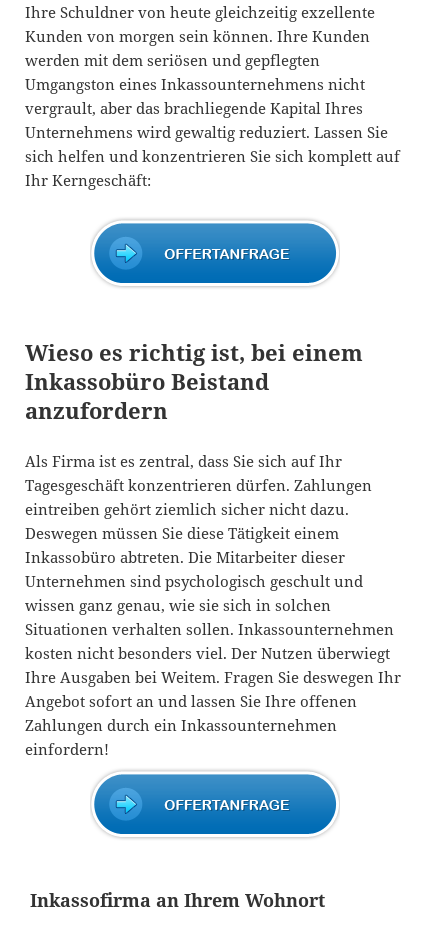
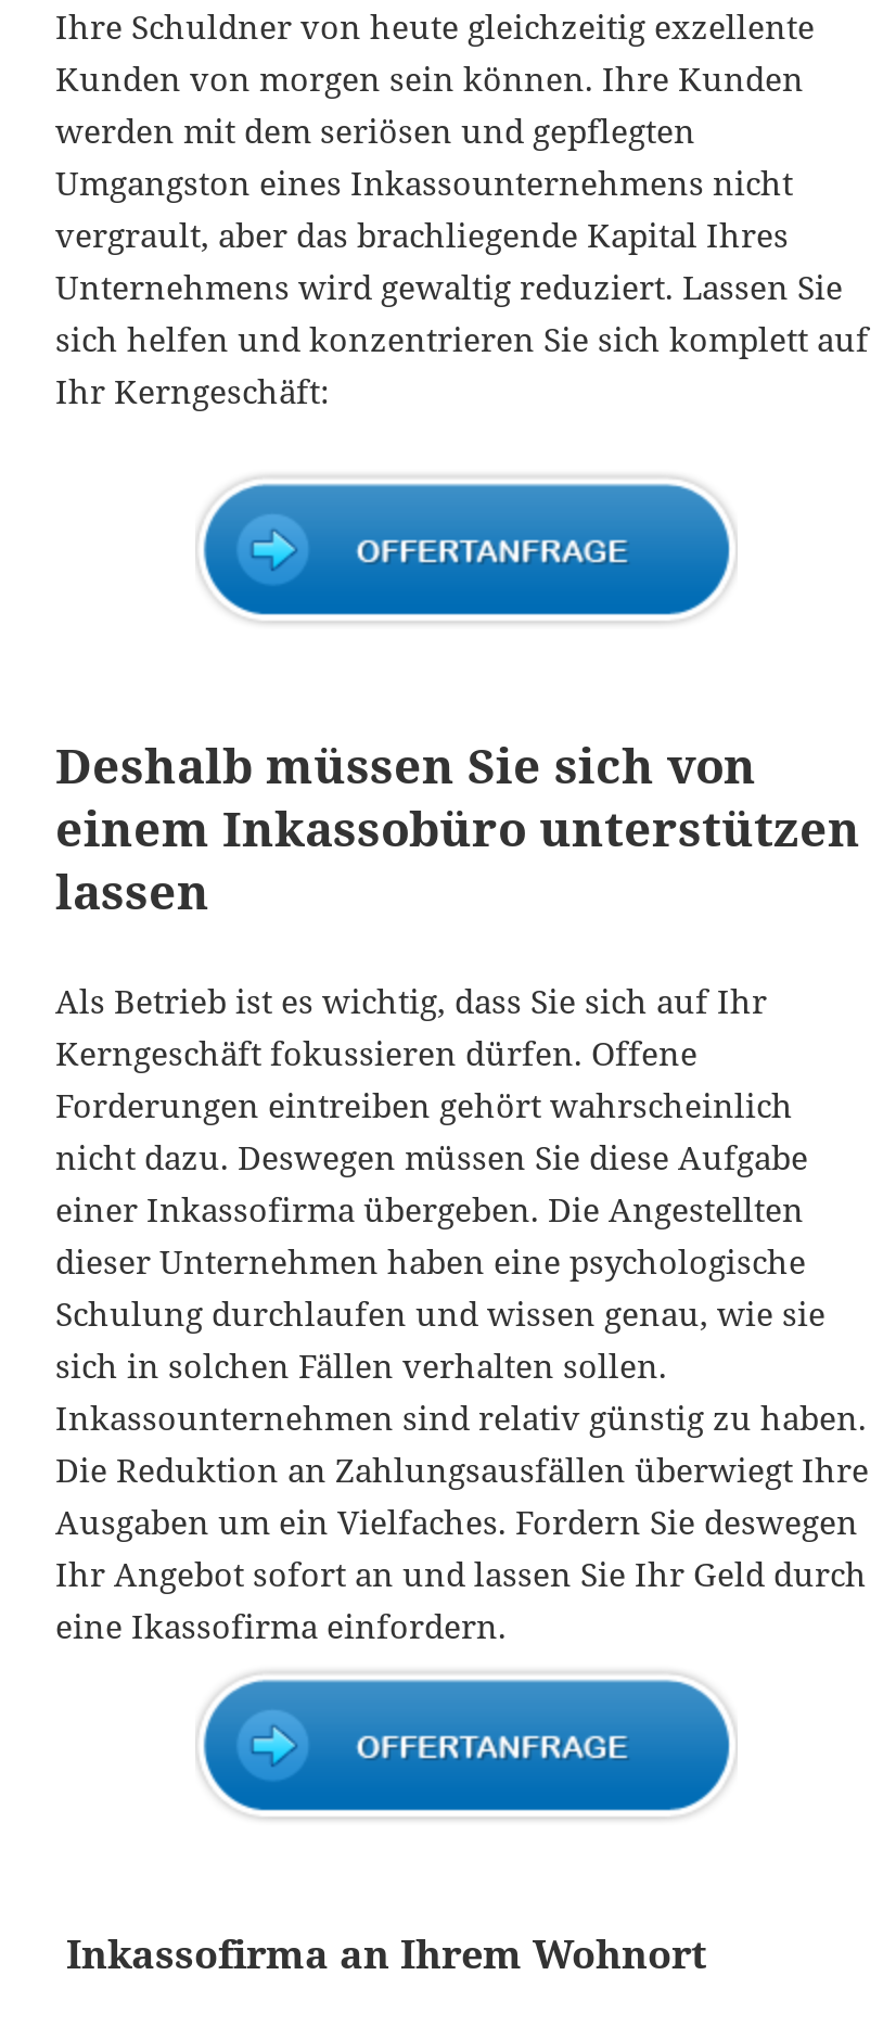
- Wieso es richtig ist, bei einem
- Inkassobüro Beistand
- anzufordern
+ Deshalb müssen Sie sich von
+ einem Inkassobüro unterstützen
+ lassen

- Als Firma ist es zentral, dass Sie sich auf Ihr
- Tagesgeschäft konzentrieren dürfen. Zahlungen
- eintreiben gehört ziemlich sicher nicht dazu.
- Deswegen müssen Sie diese Tätigkeit einem
- Inkassobüro abtreten. Die Mitarbeiter dieser
- Unternehmen sind psychologisch geschult und
- wissen ganz genau, wie sie sich in solchen
- Situationen verhalten sollen. Inkassounternehmen
- kosten nicht besonders viel. Der Nutzen überwiegt
- Ihre Ausgaben bei Weitem. Fragen Sie deswegen Ihr
- Angebot sofort an und lassen Sie Ihre offenen
- Zahlungen durch ein Inkassounternehmen
- einfordern!
+ Als Betrieb ist es wichtig, dass Sie sich auf Ihr
+ Kerngeschäft fokussieren dürfen. Offene
+ Forderungen eintreiben gehört wahrscheinlich
+ nicht dazu. Deswegen müssen Sie diese Aufgabe
+ einer Inkassofirma übergeben. Die Angestellten
+ dieser Unternehmen haben eine psychologische
+ Schulung durchlaufen und wissen genau, wie sie
+ sich in solchen Fällen verhalten sollen.
+ Inkassounternehmen sind relativ günstig zu haben.
+ Die Reduktion an Zahlungsausfällen überwiegt Ihre
+ Ausgaben um ein Vielfaches. Fordern Sie deswegen
+ Ihr Angebot sofort an und lassen Sie Ihr Geld durch
+ eine Ikassofirma einfordern.
